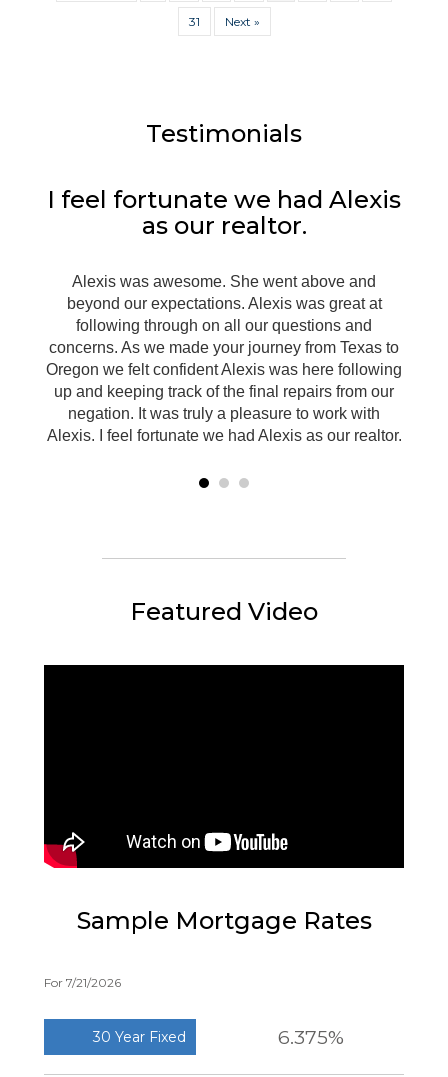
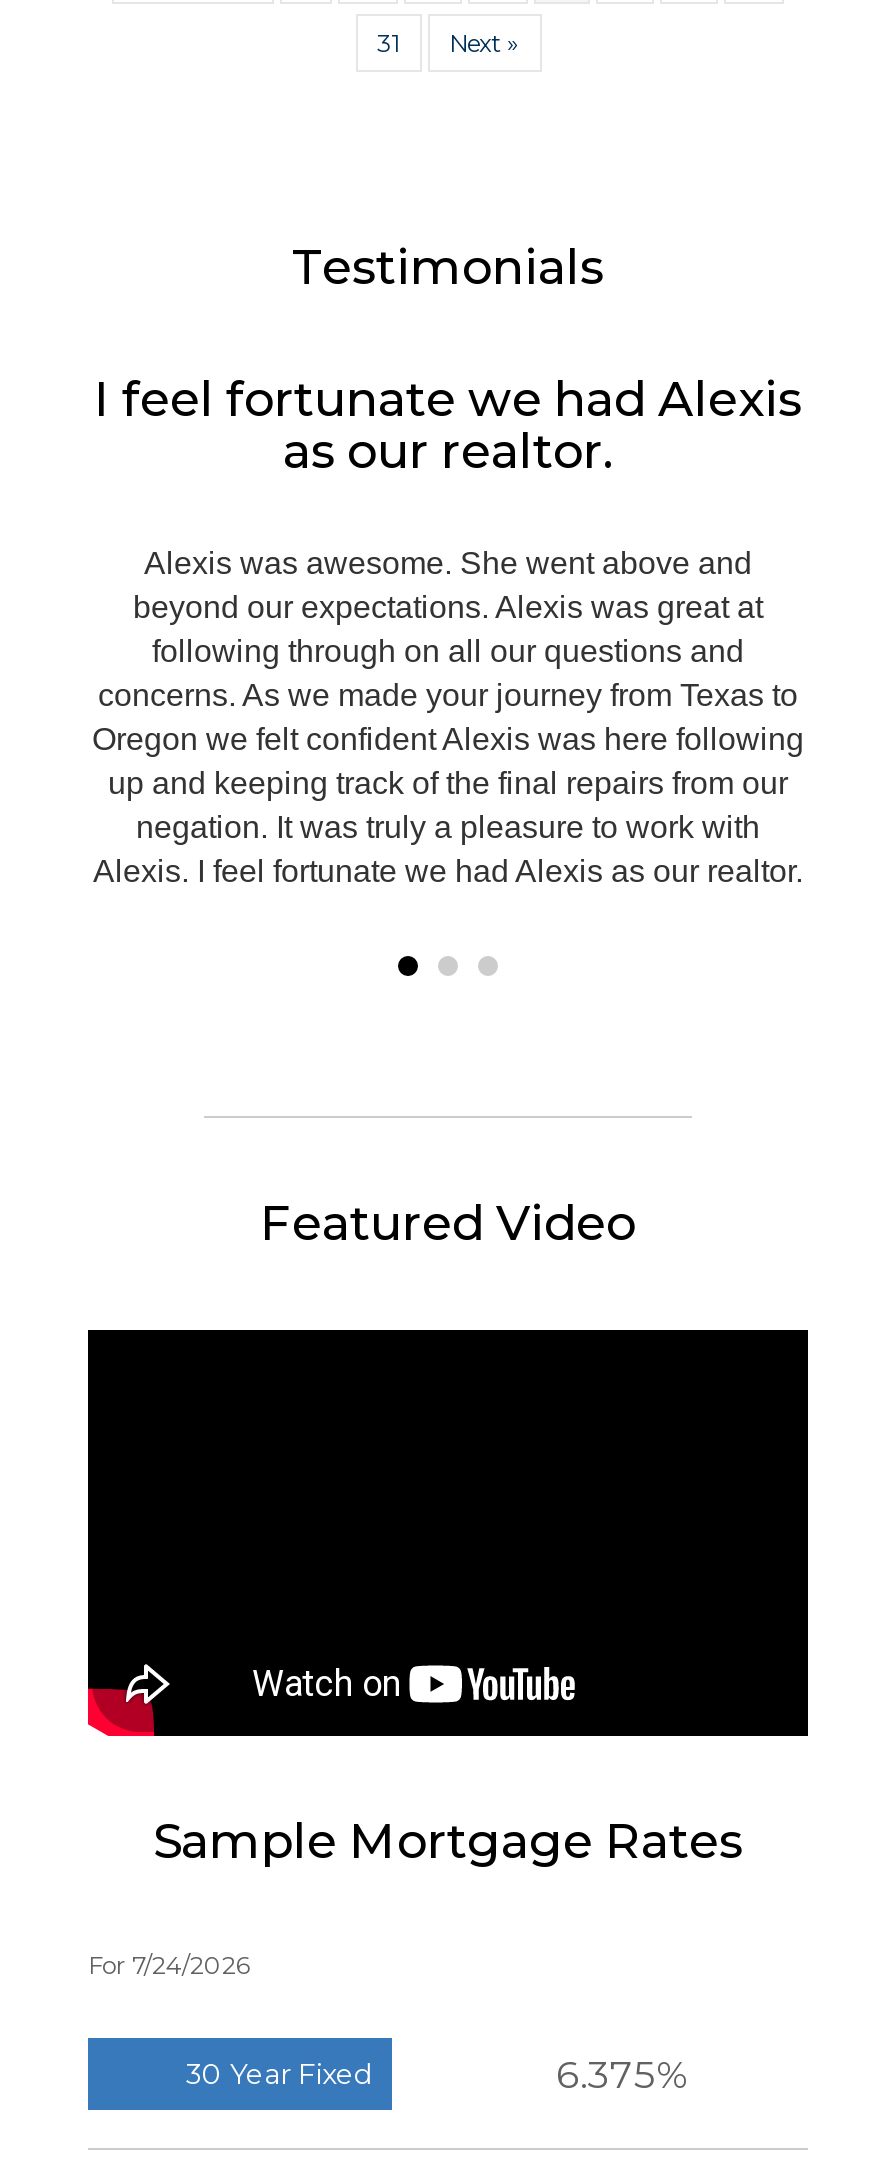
- For 7/21/2026
+ For 7/24/2026
